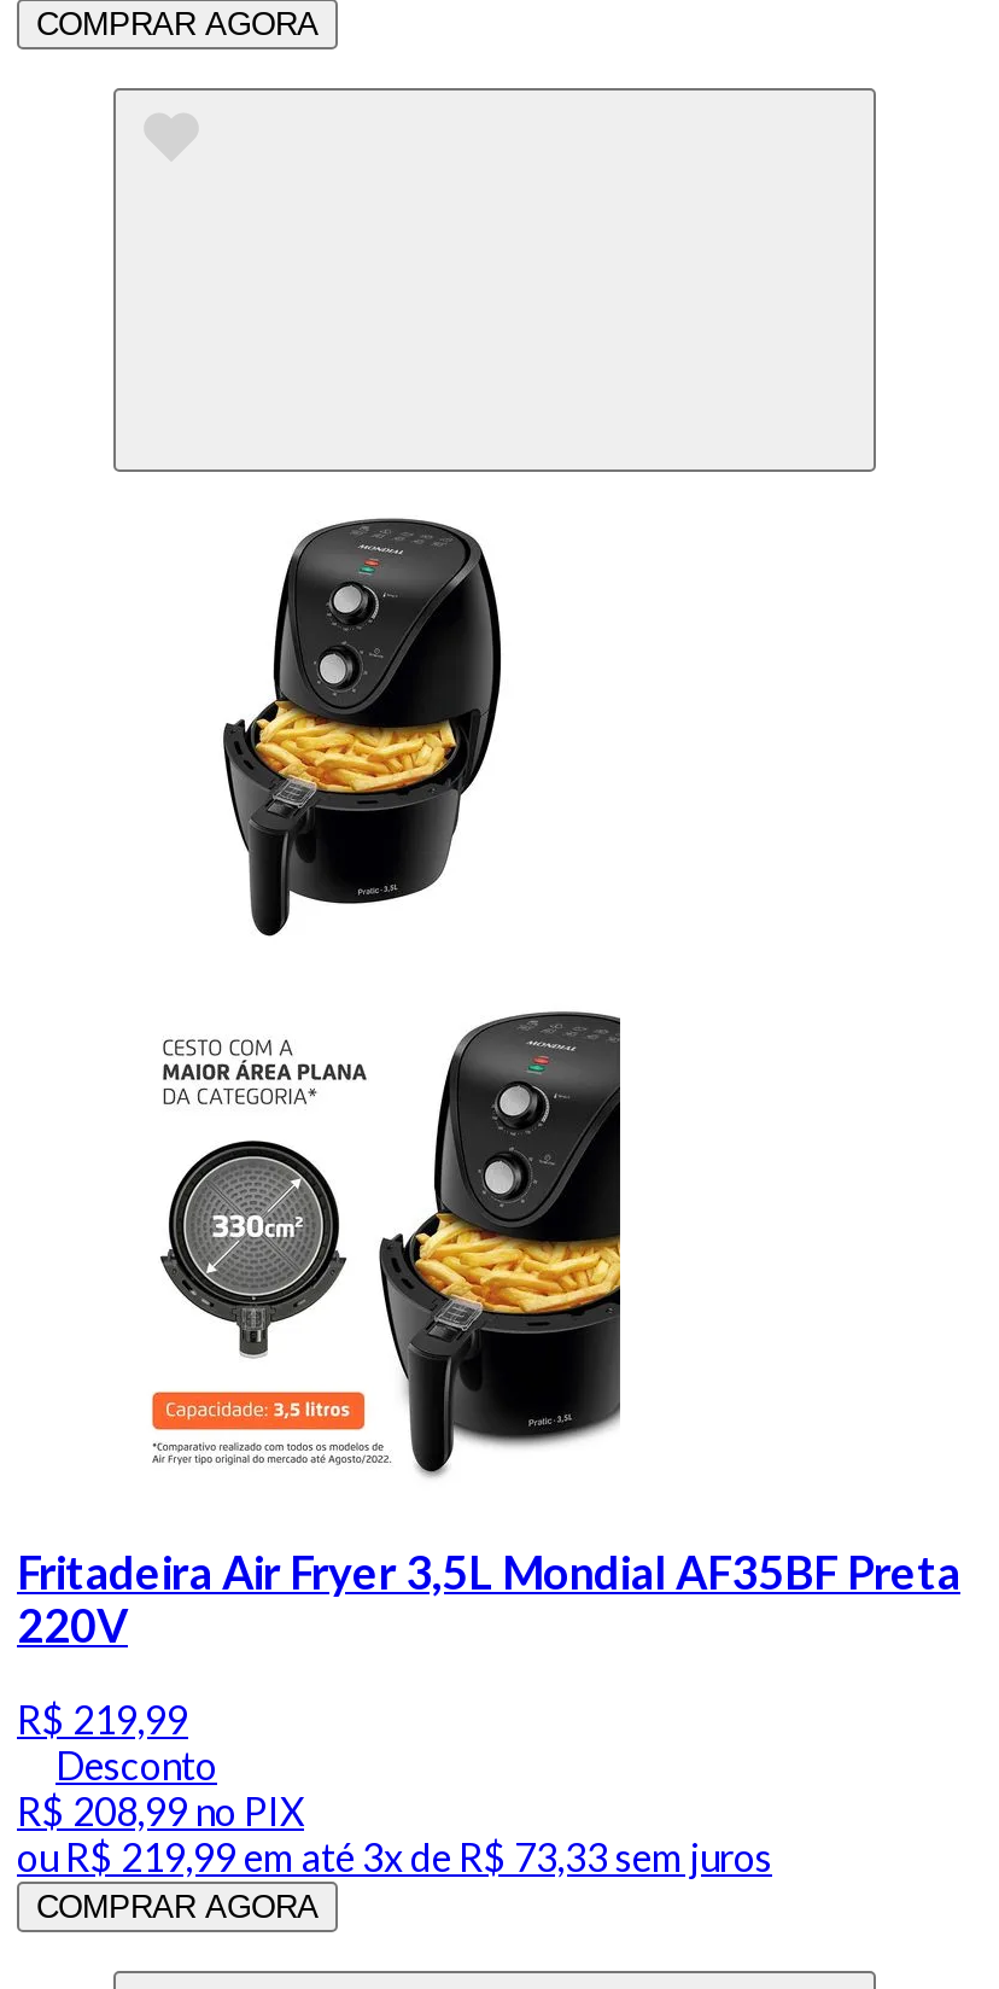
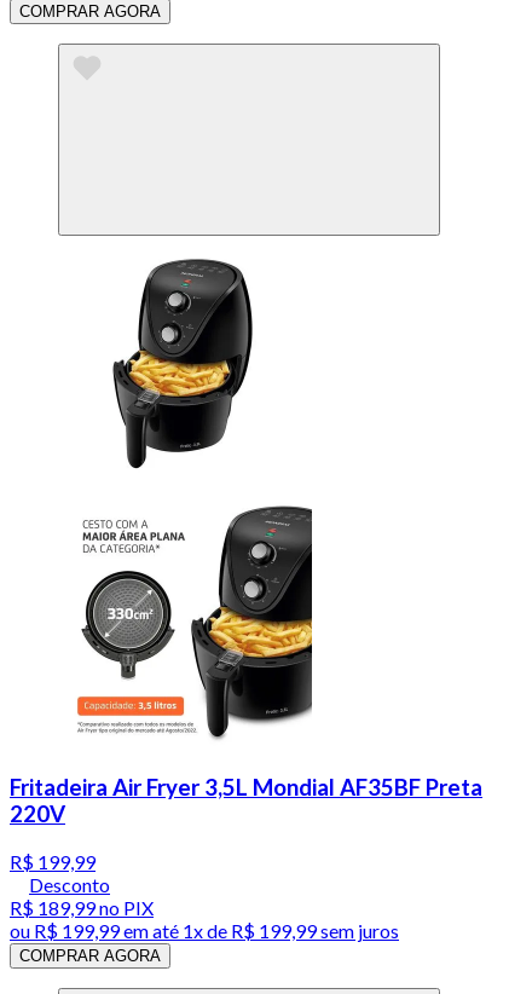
- R$ 219,99
+ R$ 199,99

- R$ 208,99 no PIX
+ R$ 189,99 no PIX

- ou R$ 219,99 em até 3x de R$ 73,33 sem juros
+ ou R$ 199,99 em até 1x de R$ 199,99 sem juros
